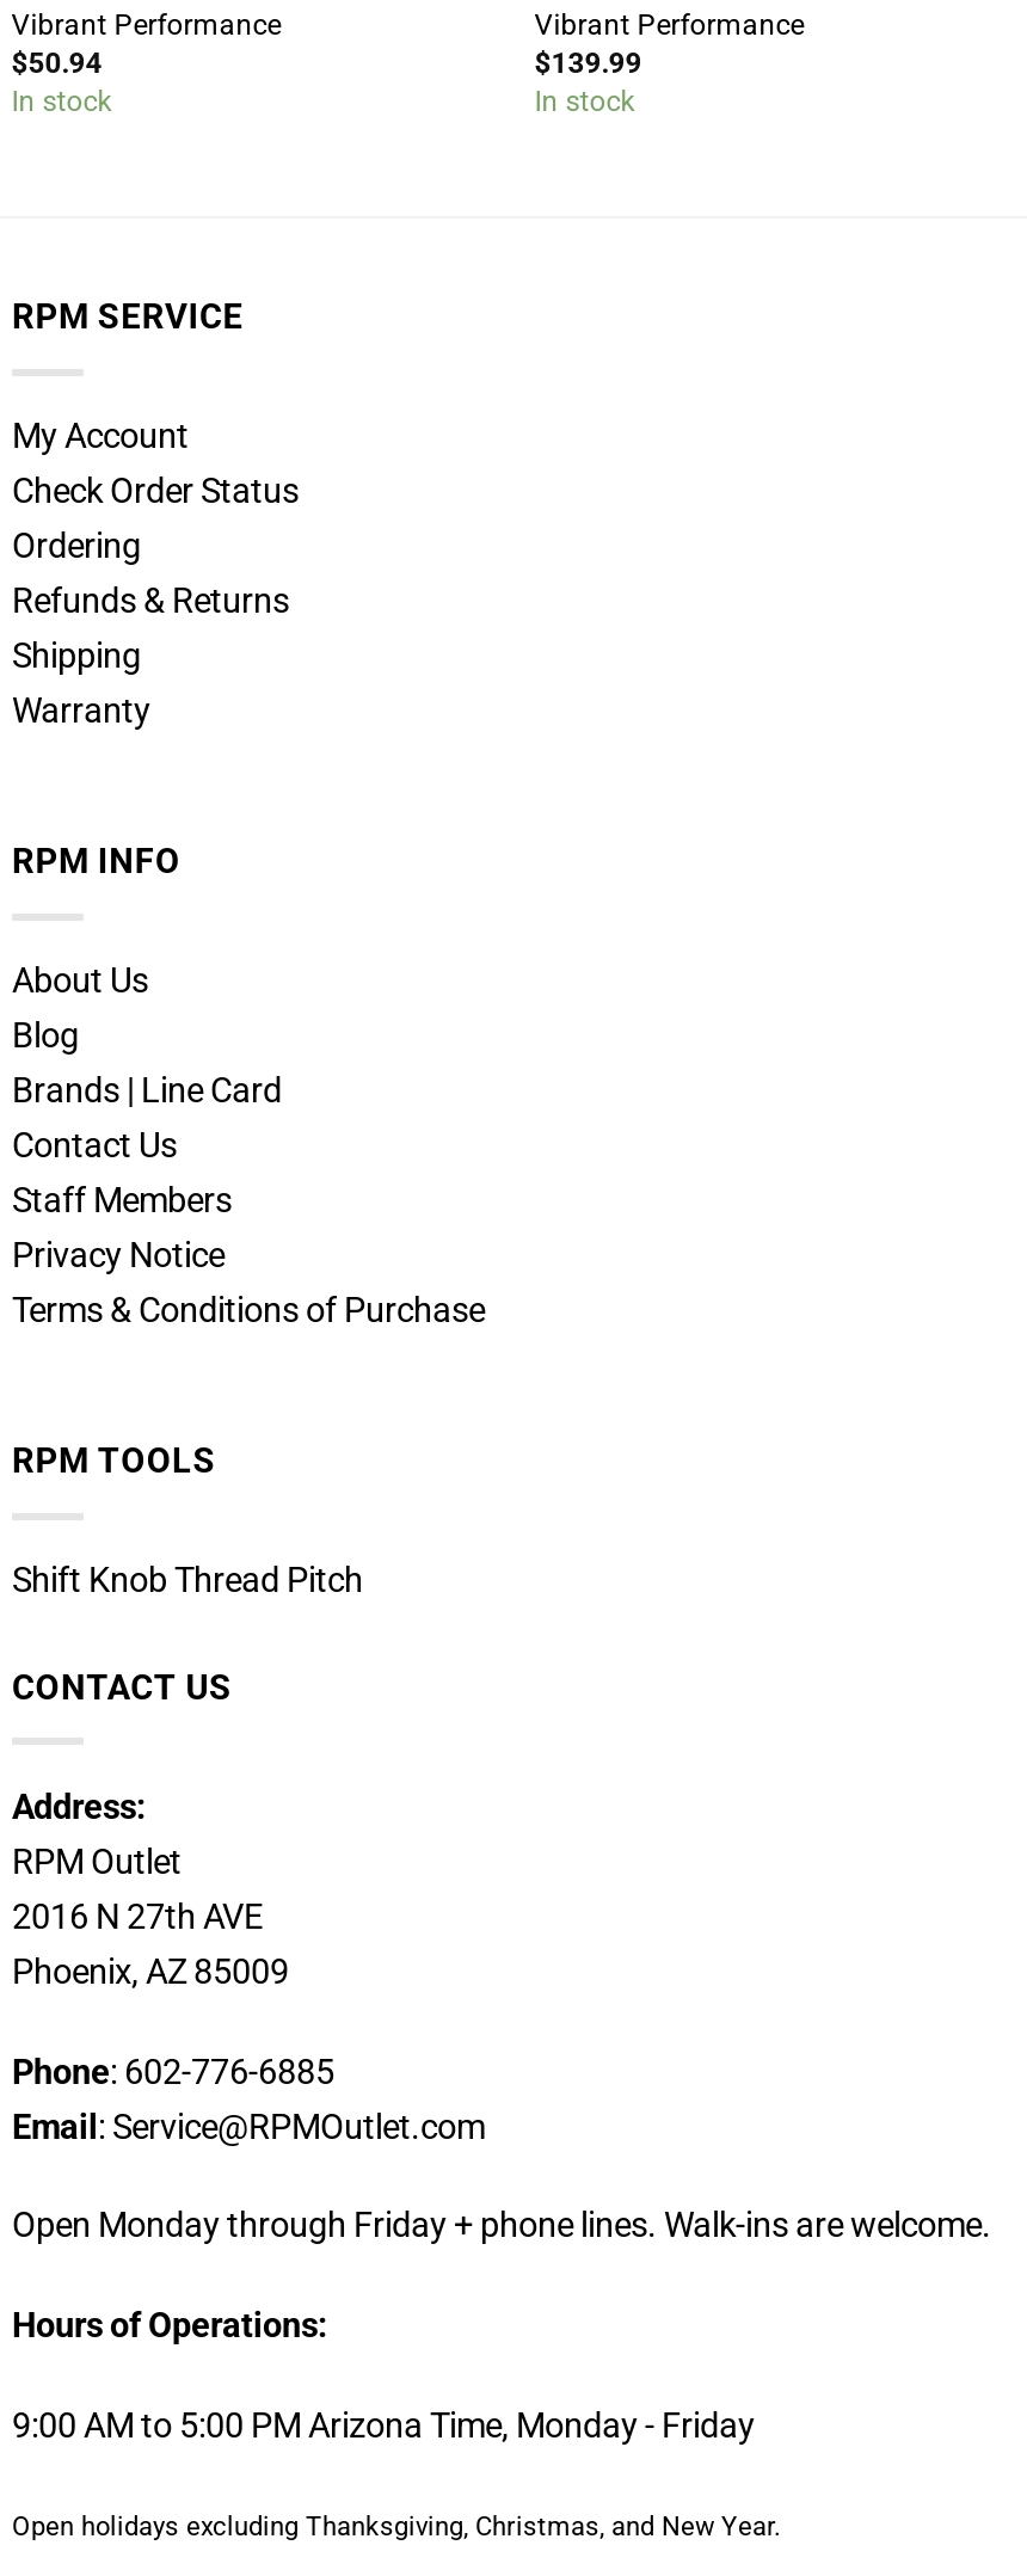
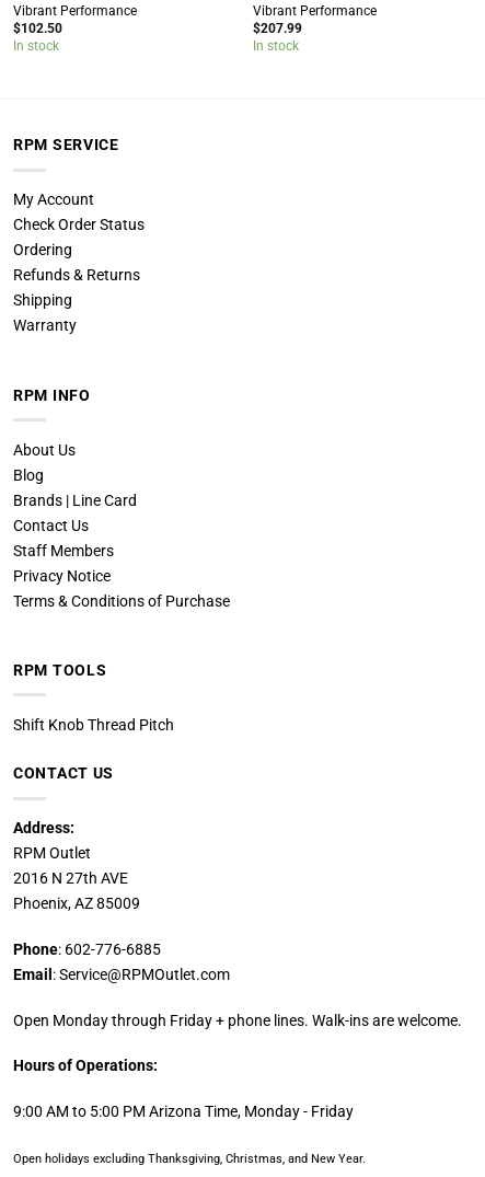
- $50.94
+ $102.50

- $139.99
+ $207.99
